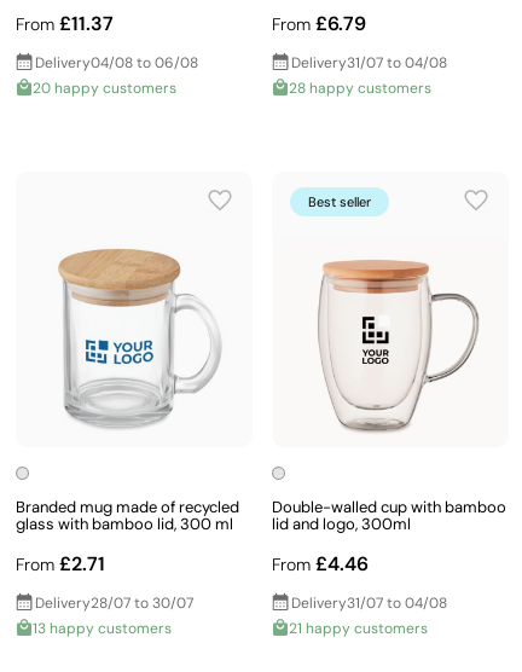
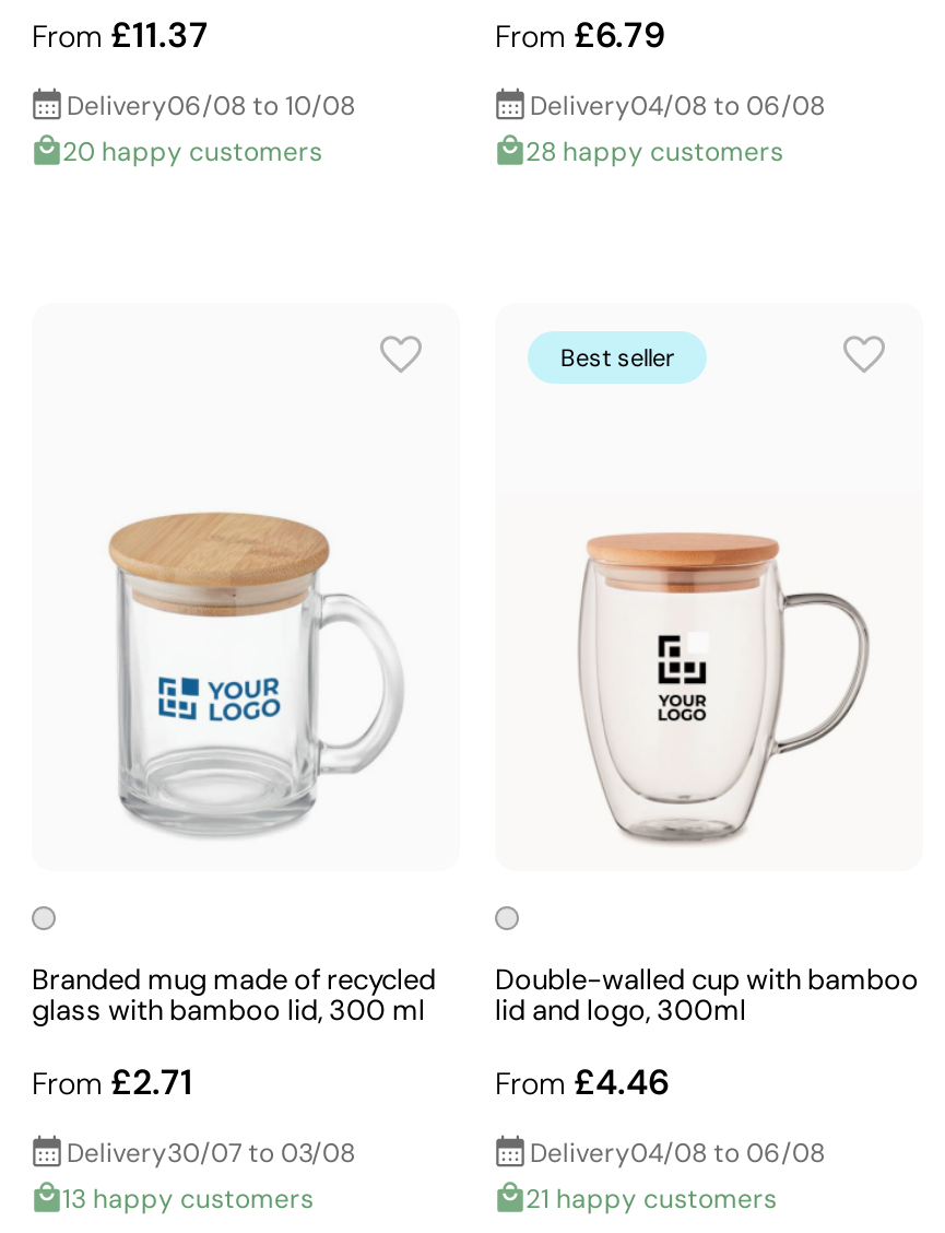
- Delivery04/08 to 06/08
+ Delivery06/08 to 10/08

- Delivery31/07 to 04/08
+ Delivery04/08 to 06/08

- Delivery28/07 to 30/07
+ Delivery30/07 to 03/08

- Delivery31/07 to 04/08
+ Delivery04/08 to 06/08
